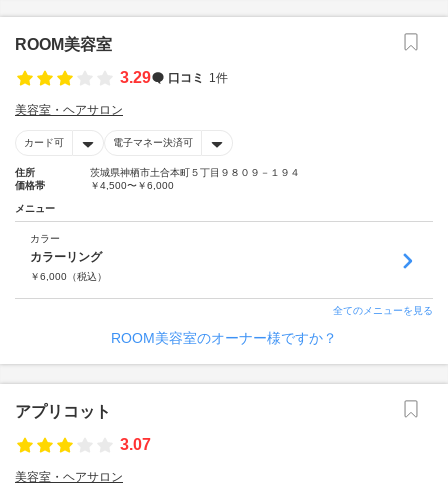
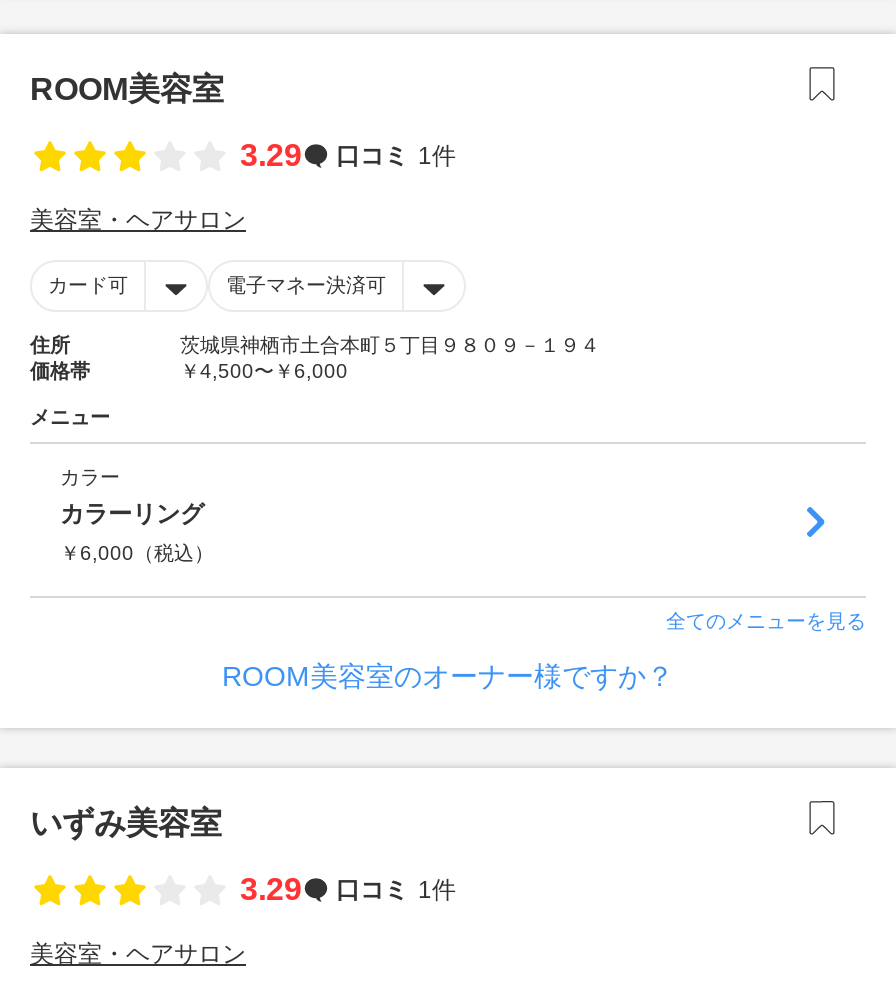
- アプリコット
+ いずみ美容室

- 3.07
+ 3.29
+ 口コミ 1件
